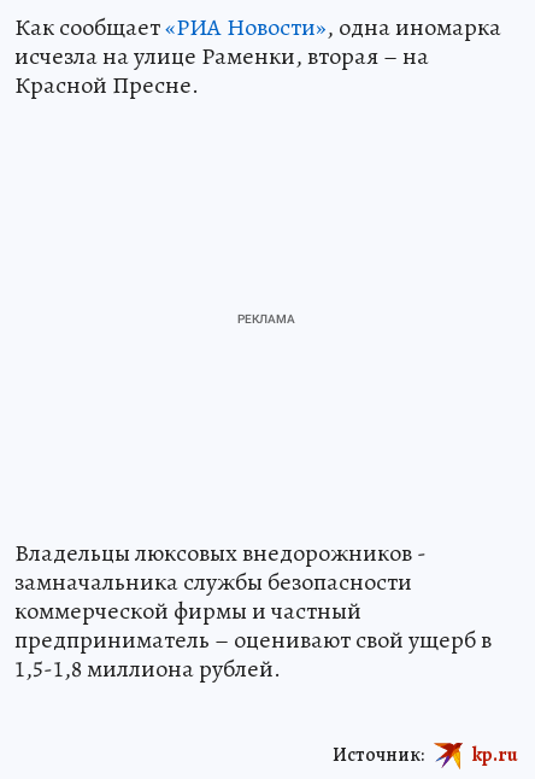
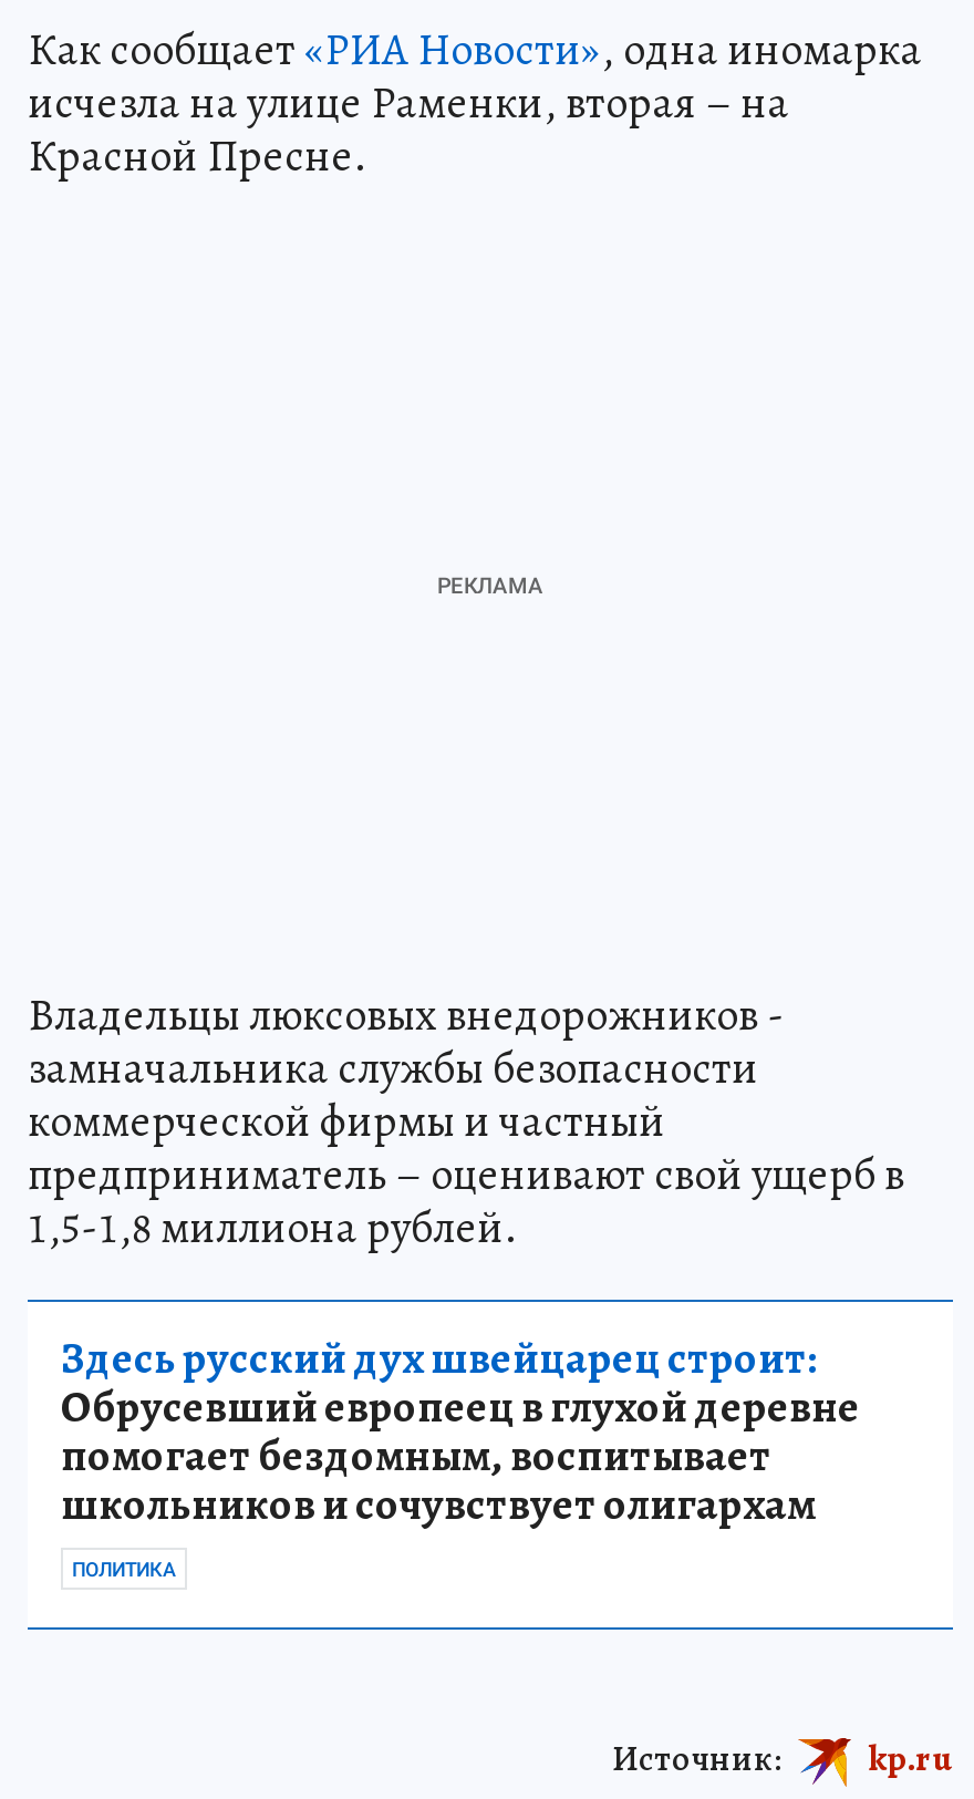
+ Здесь русский дух швейцарец строит:
+ Обрусевший европеец в глухой деревне
+ помогает бездомным, воспитывает
+ школьников и сочувствует олигархам
+ ПОЛИТИКА
